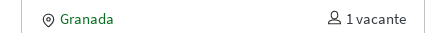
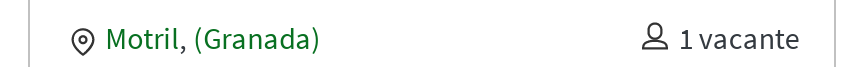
- Granada
+ Motril, (Granada)
